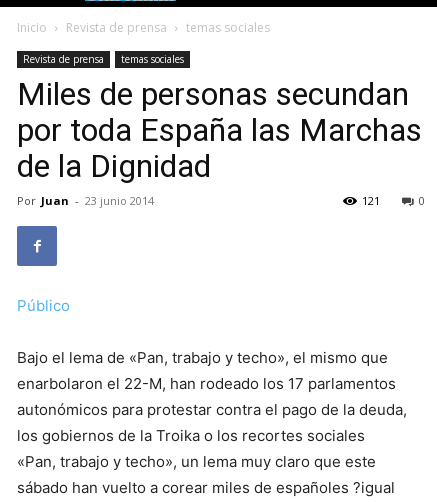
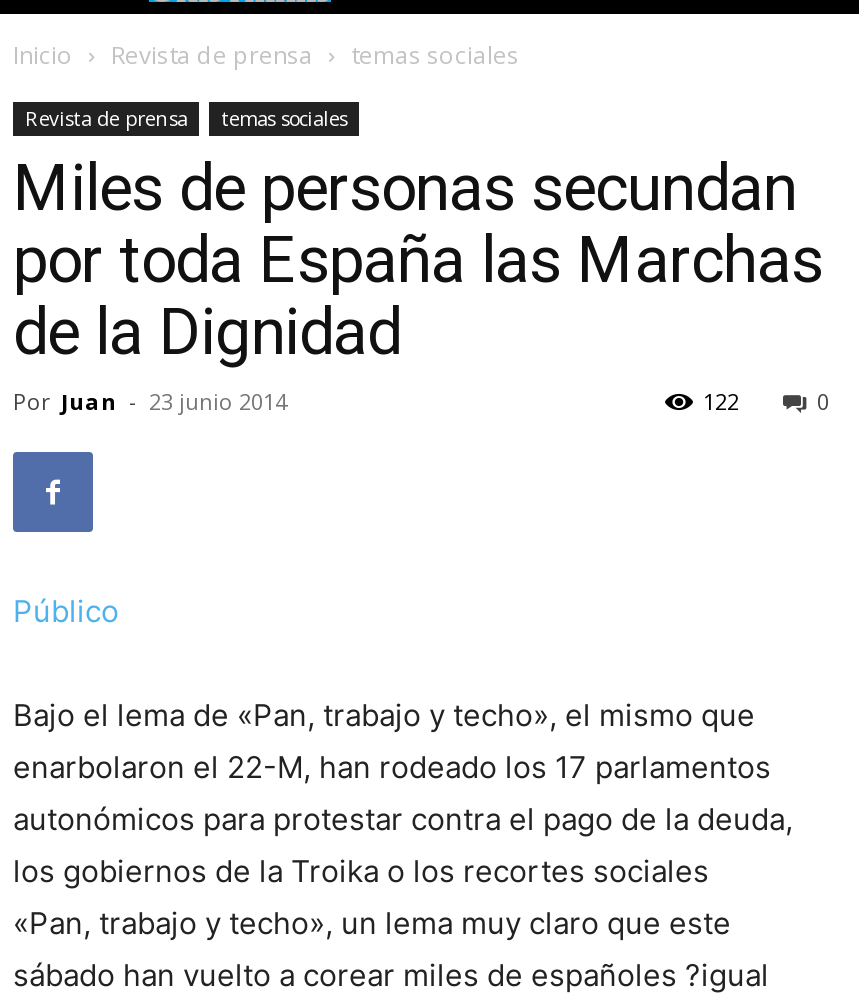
- 121
+ 122
